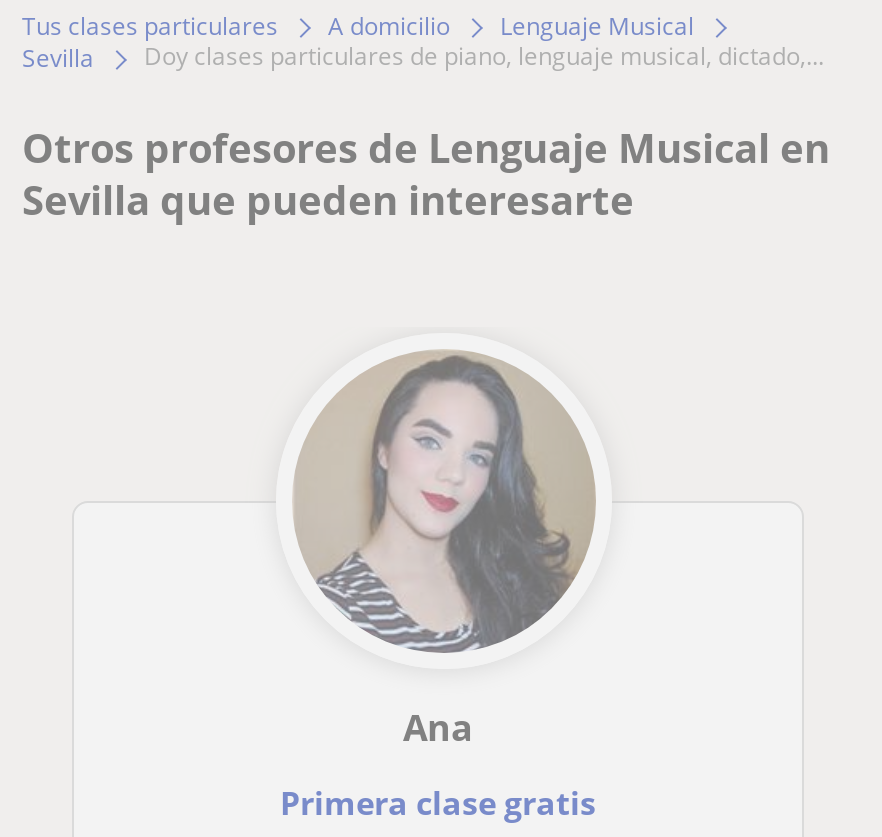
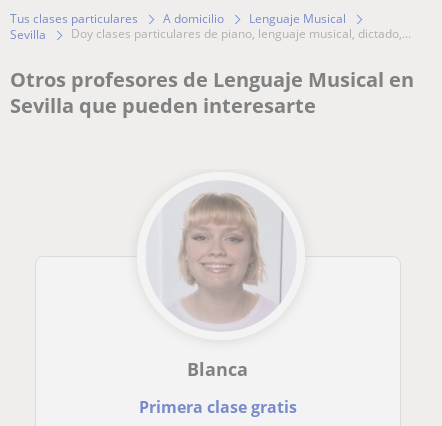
- [image]
- Ana
+ [image]
+ Blanca
